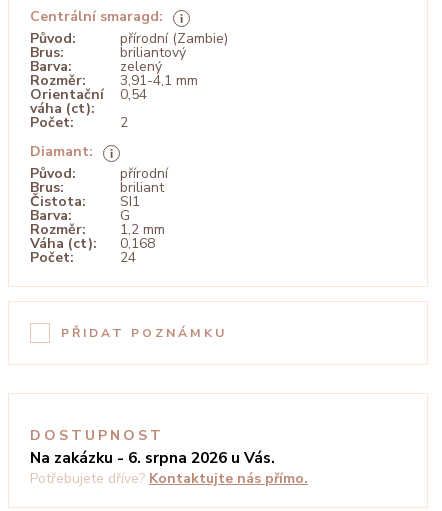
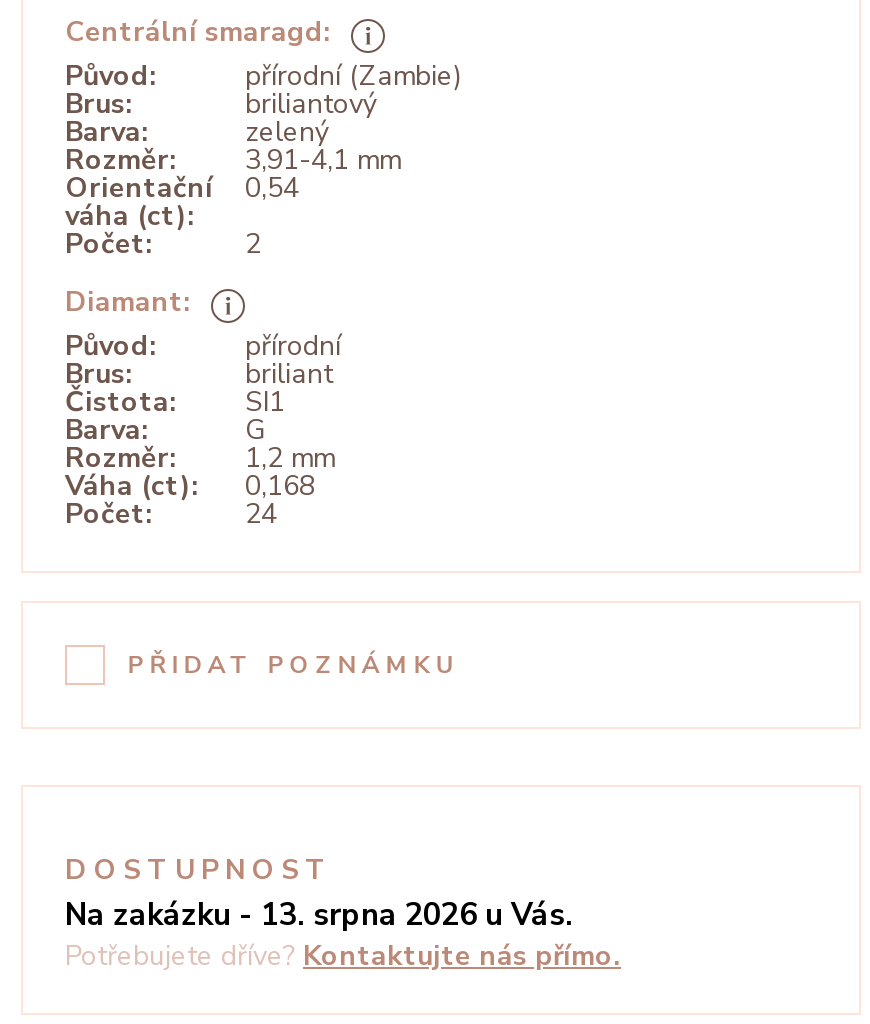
- Na zakázku - 6. srpna 2026 u Vás.
+ Na zakázku - 13. srpna 2026 u Vás.
